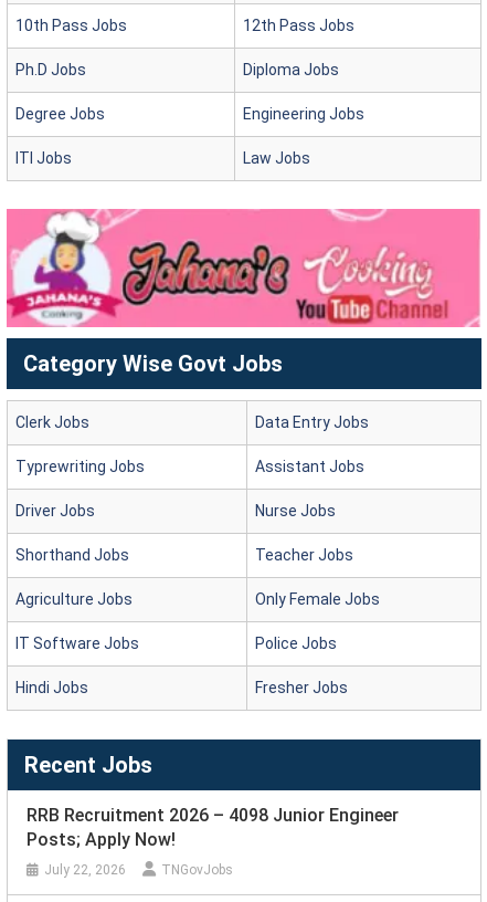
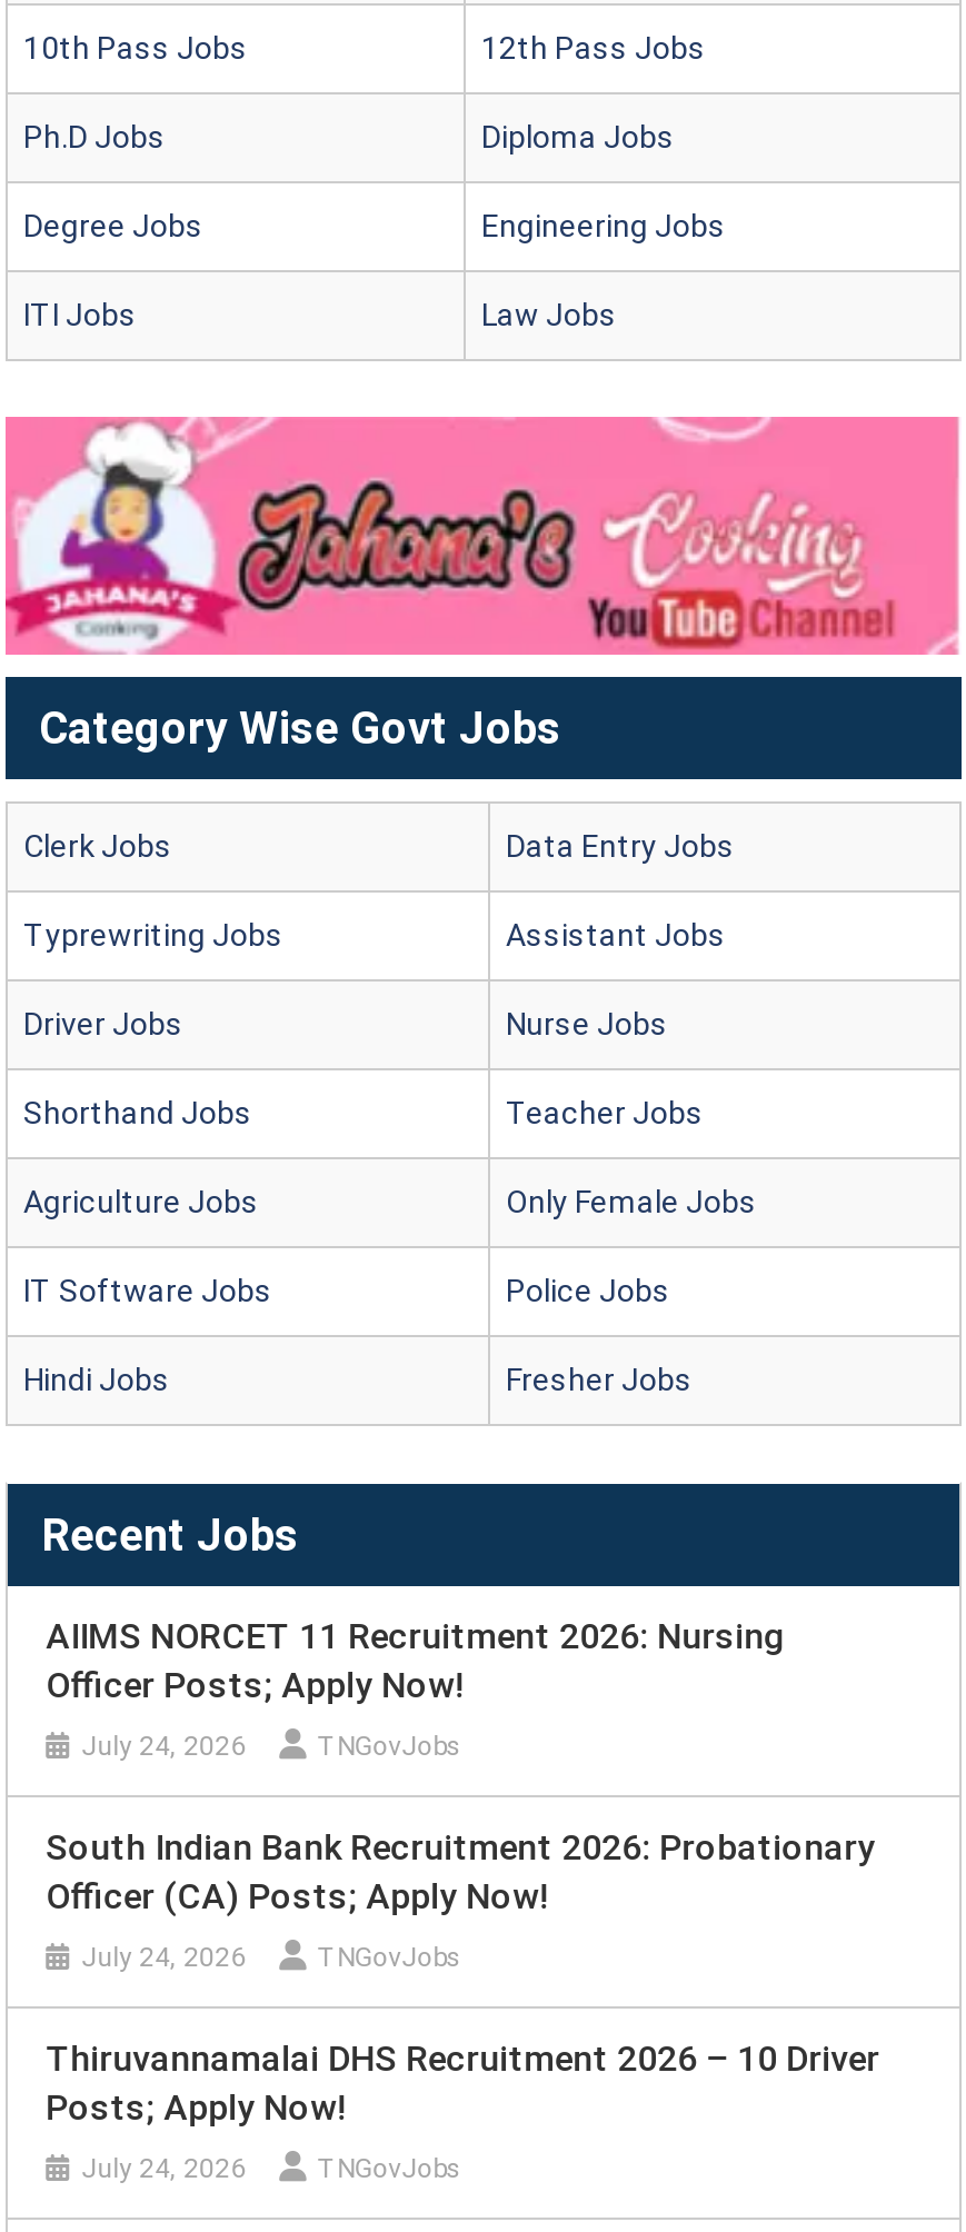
- RRB Recruitment 2026 – 4098 Junior Engineer
+ AIIMS NORCET 11 Recruitment 2026: Nursing
+ Officer Posts; Apply Now!
+ July 24, 2026
+ TNGovJobs
+ South Indian Bank Recruitment 2026: Probationary
+ Officer (CA) Posts; Apply Now!
+ July 24, 2026
+ TNGovJobs
+ Thiruvannamalai DHS Recruitment 2026 – 10 Driver

- July 22, 2026
+ July 24, 2026
